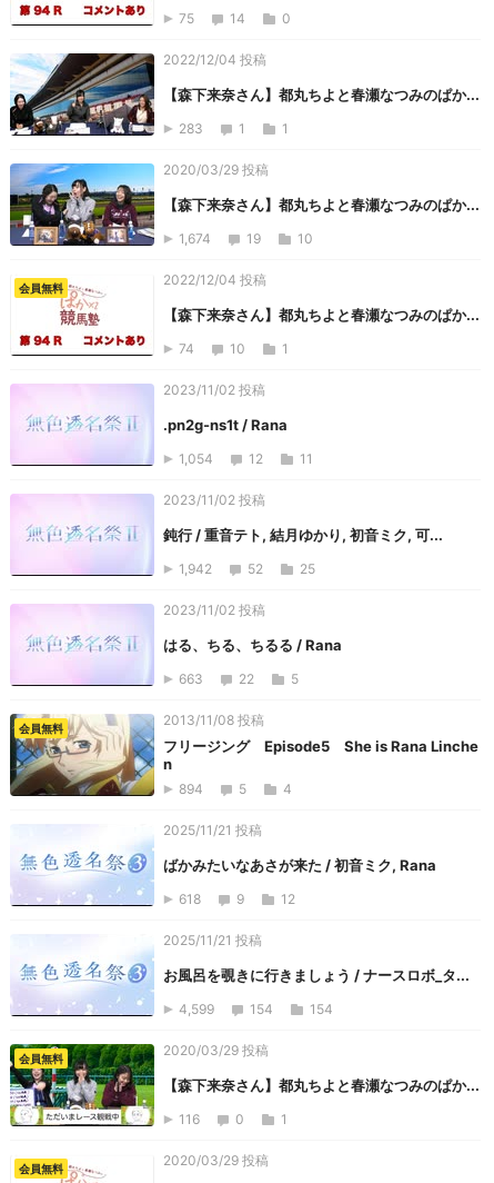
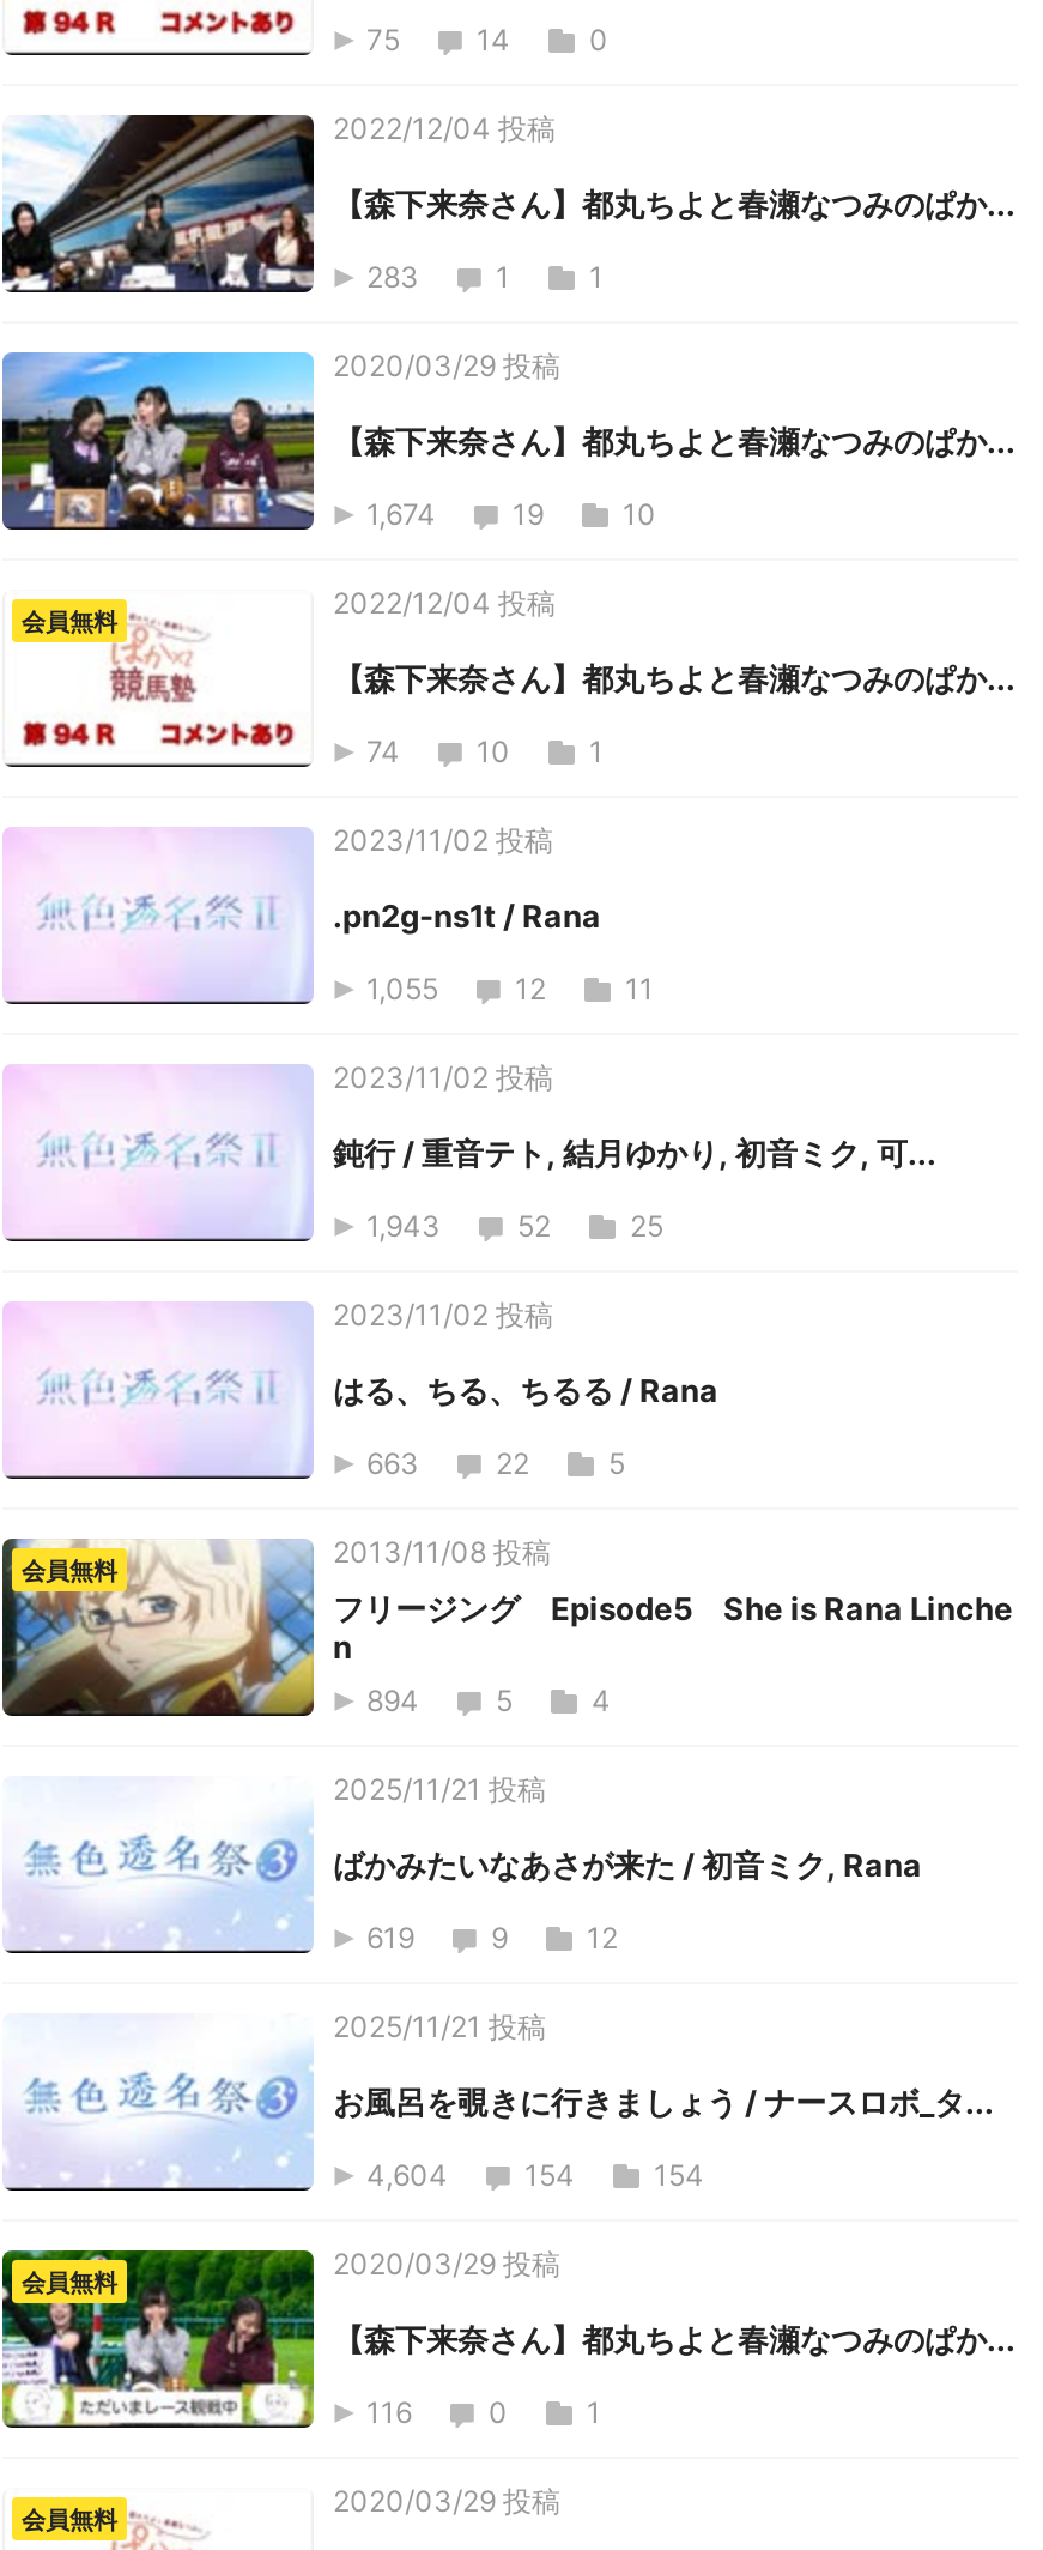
- 1,054
+ 1,055

- 1,942
+ 1,943

- 618
+ 619

- 4,599
+ 4,604
